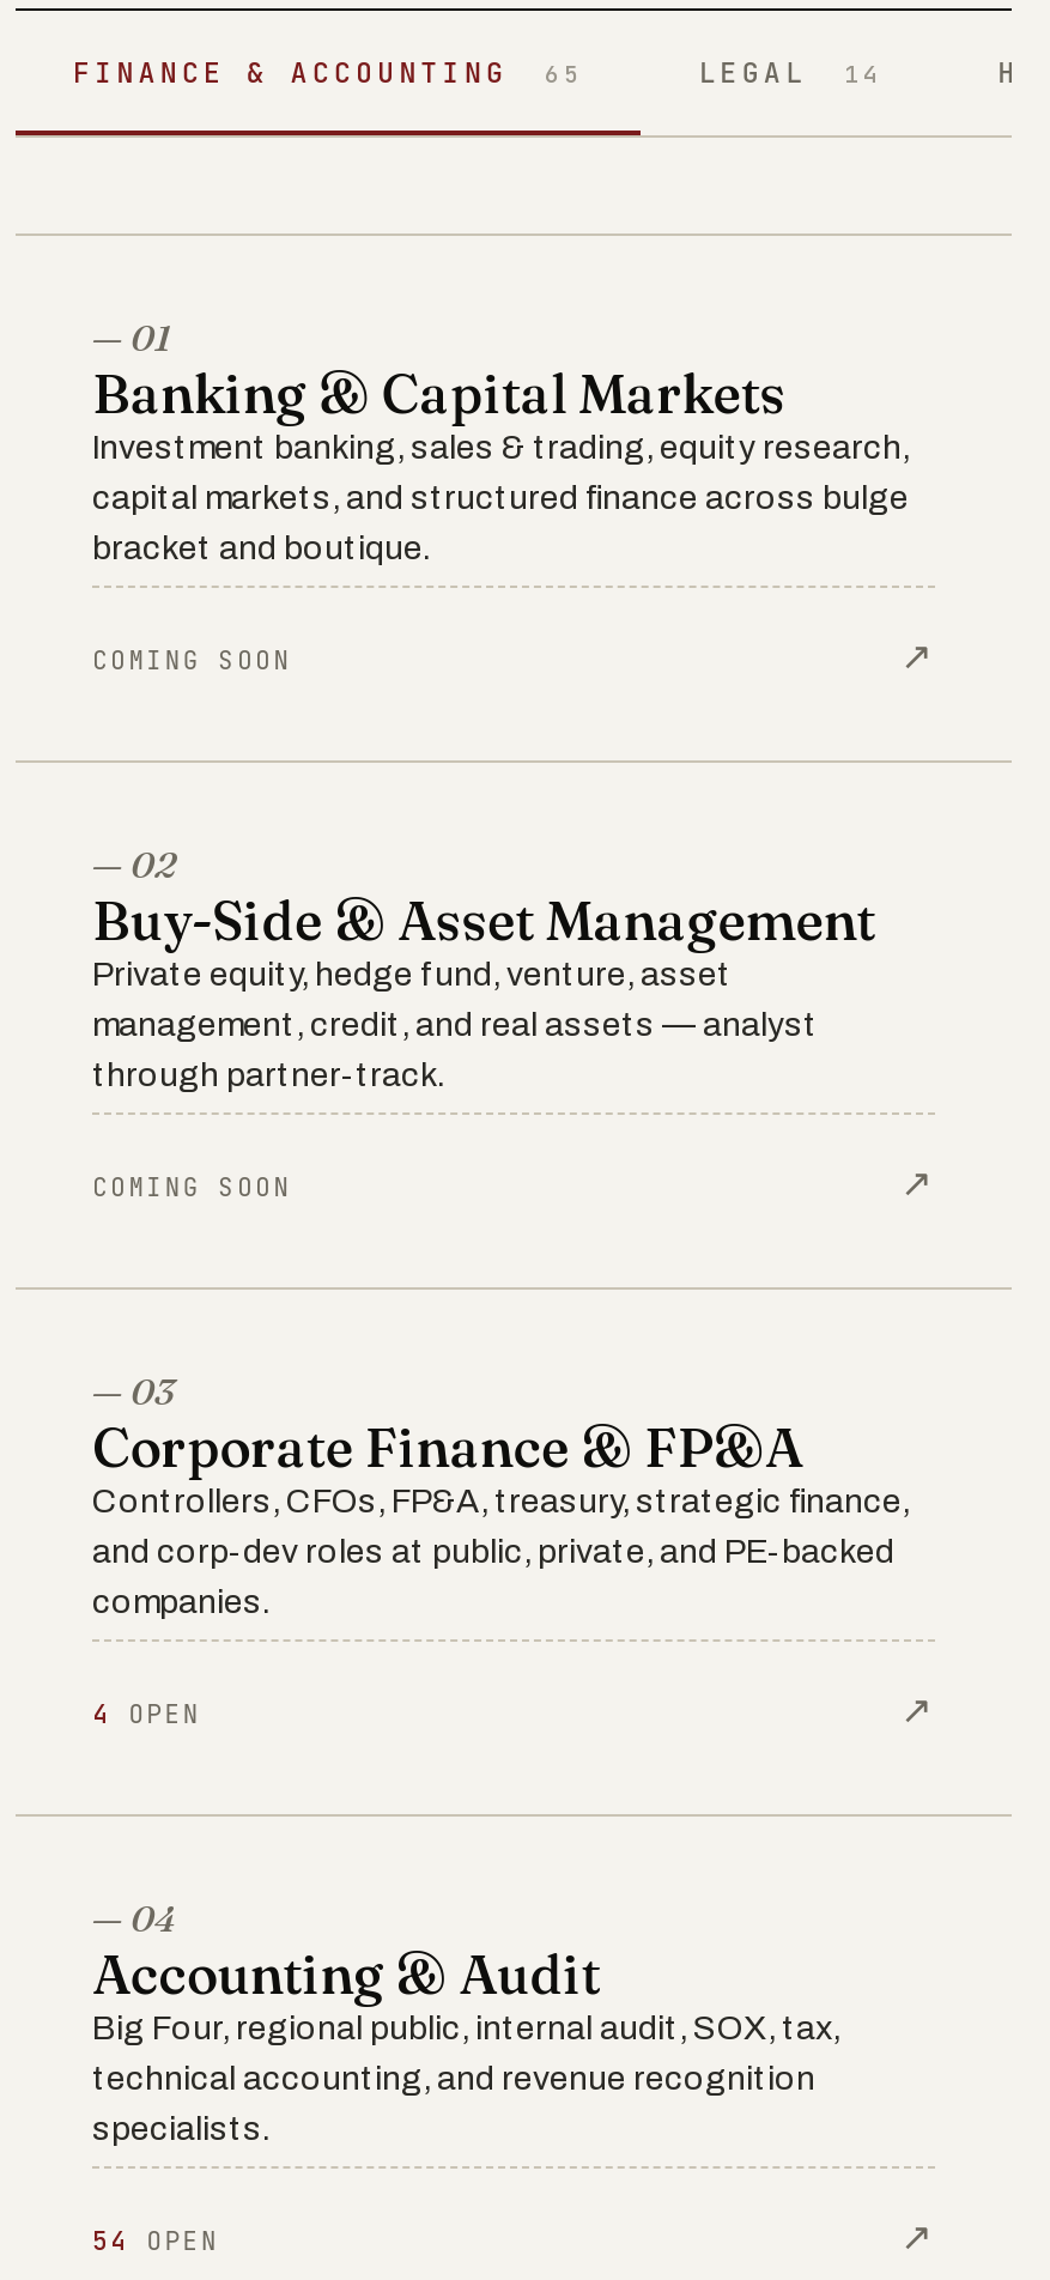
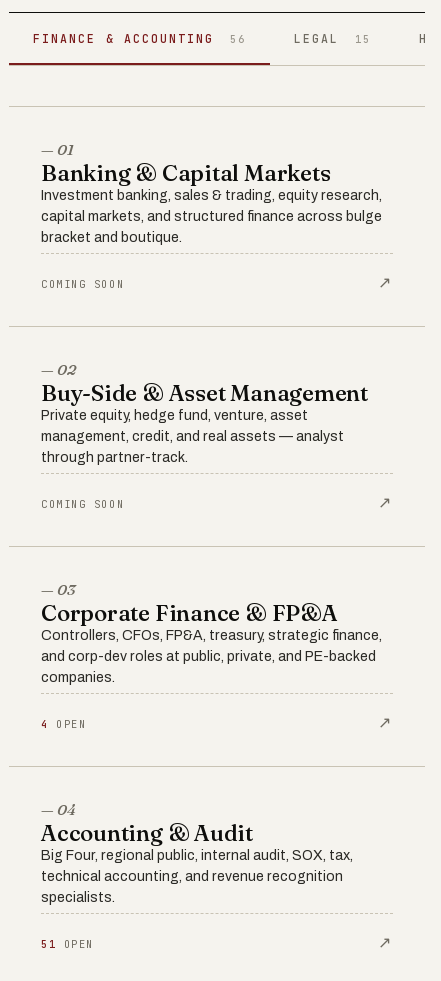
- FINANCE & ACCOUNTING 65
+ FINANCE & ACCOUNTING 56

- LEGAL 14
+ LEGAL 15

- 54 OPEN
+ 51 OPEN
